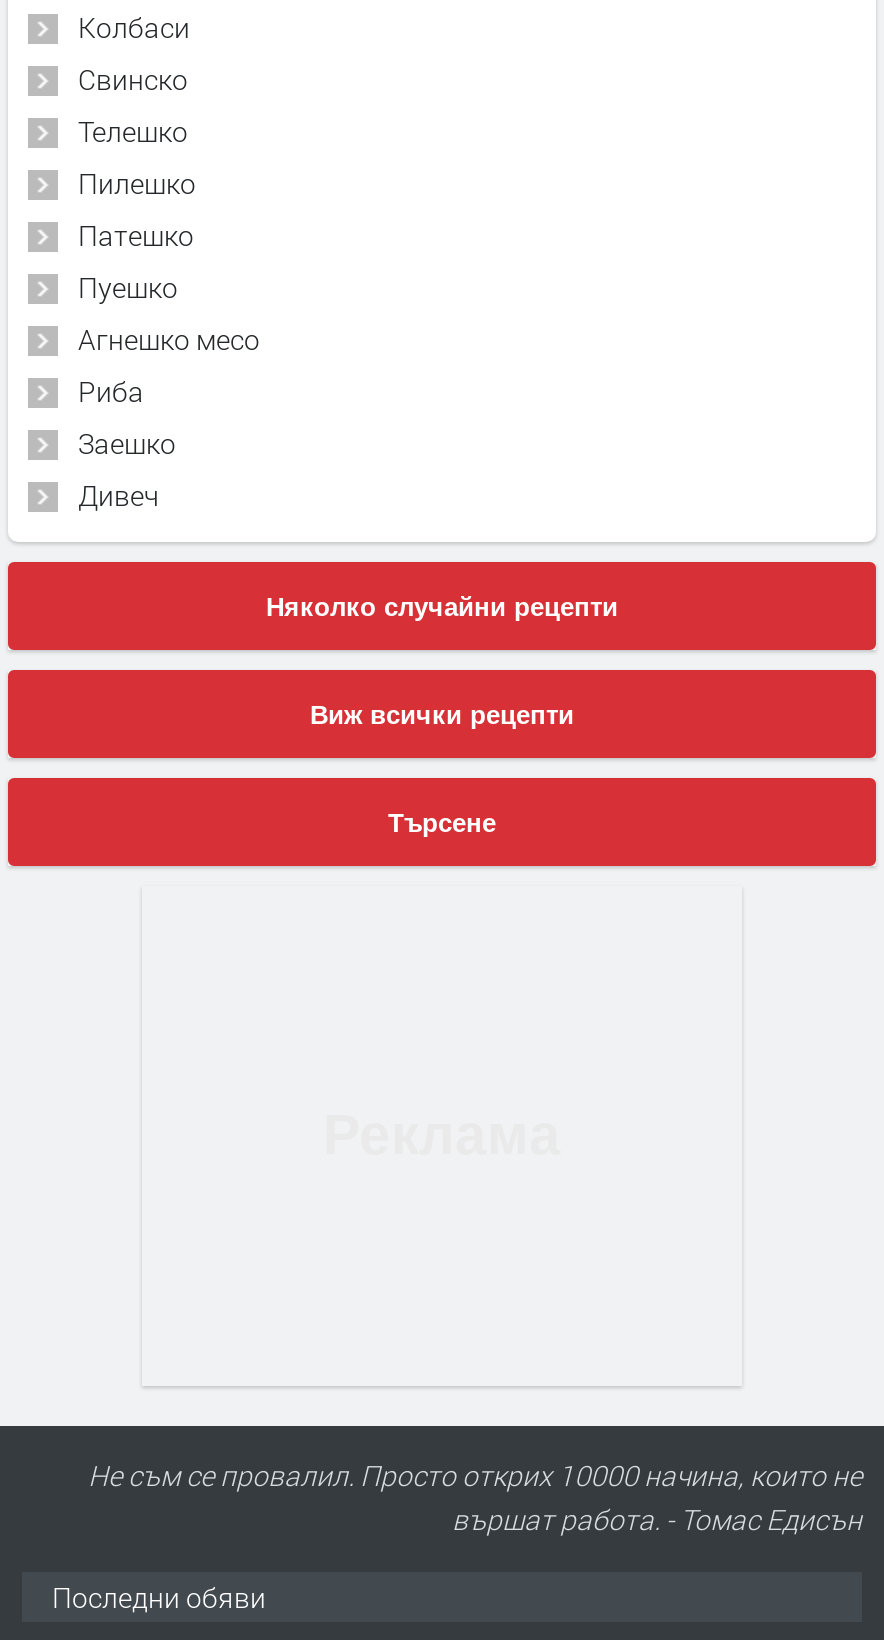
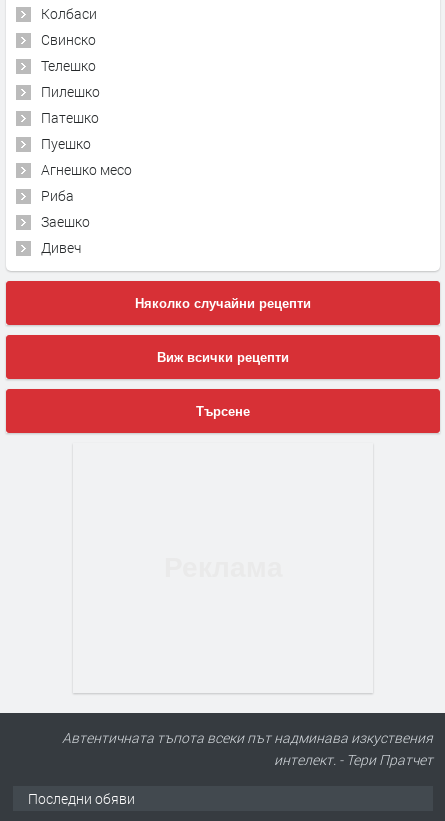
- Не съм се провалил. Просто открих 10000 начина, които не
- вършат работа. - Томас Едисън
+ Автентичната тъпота всеки път надминава изкуствения
+ интелект. - Тери Пратчет
